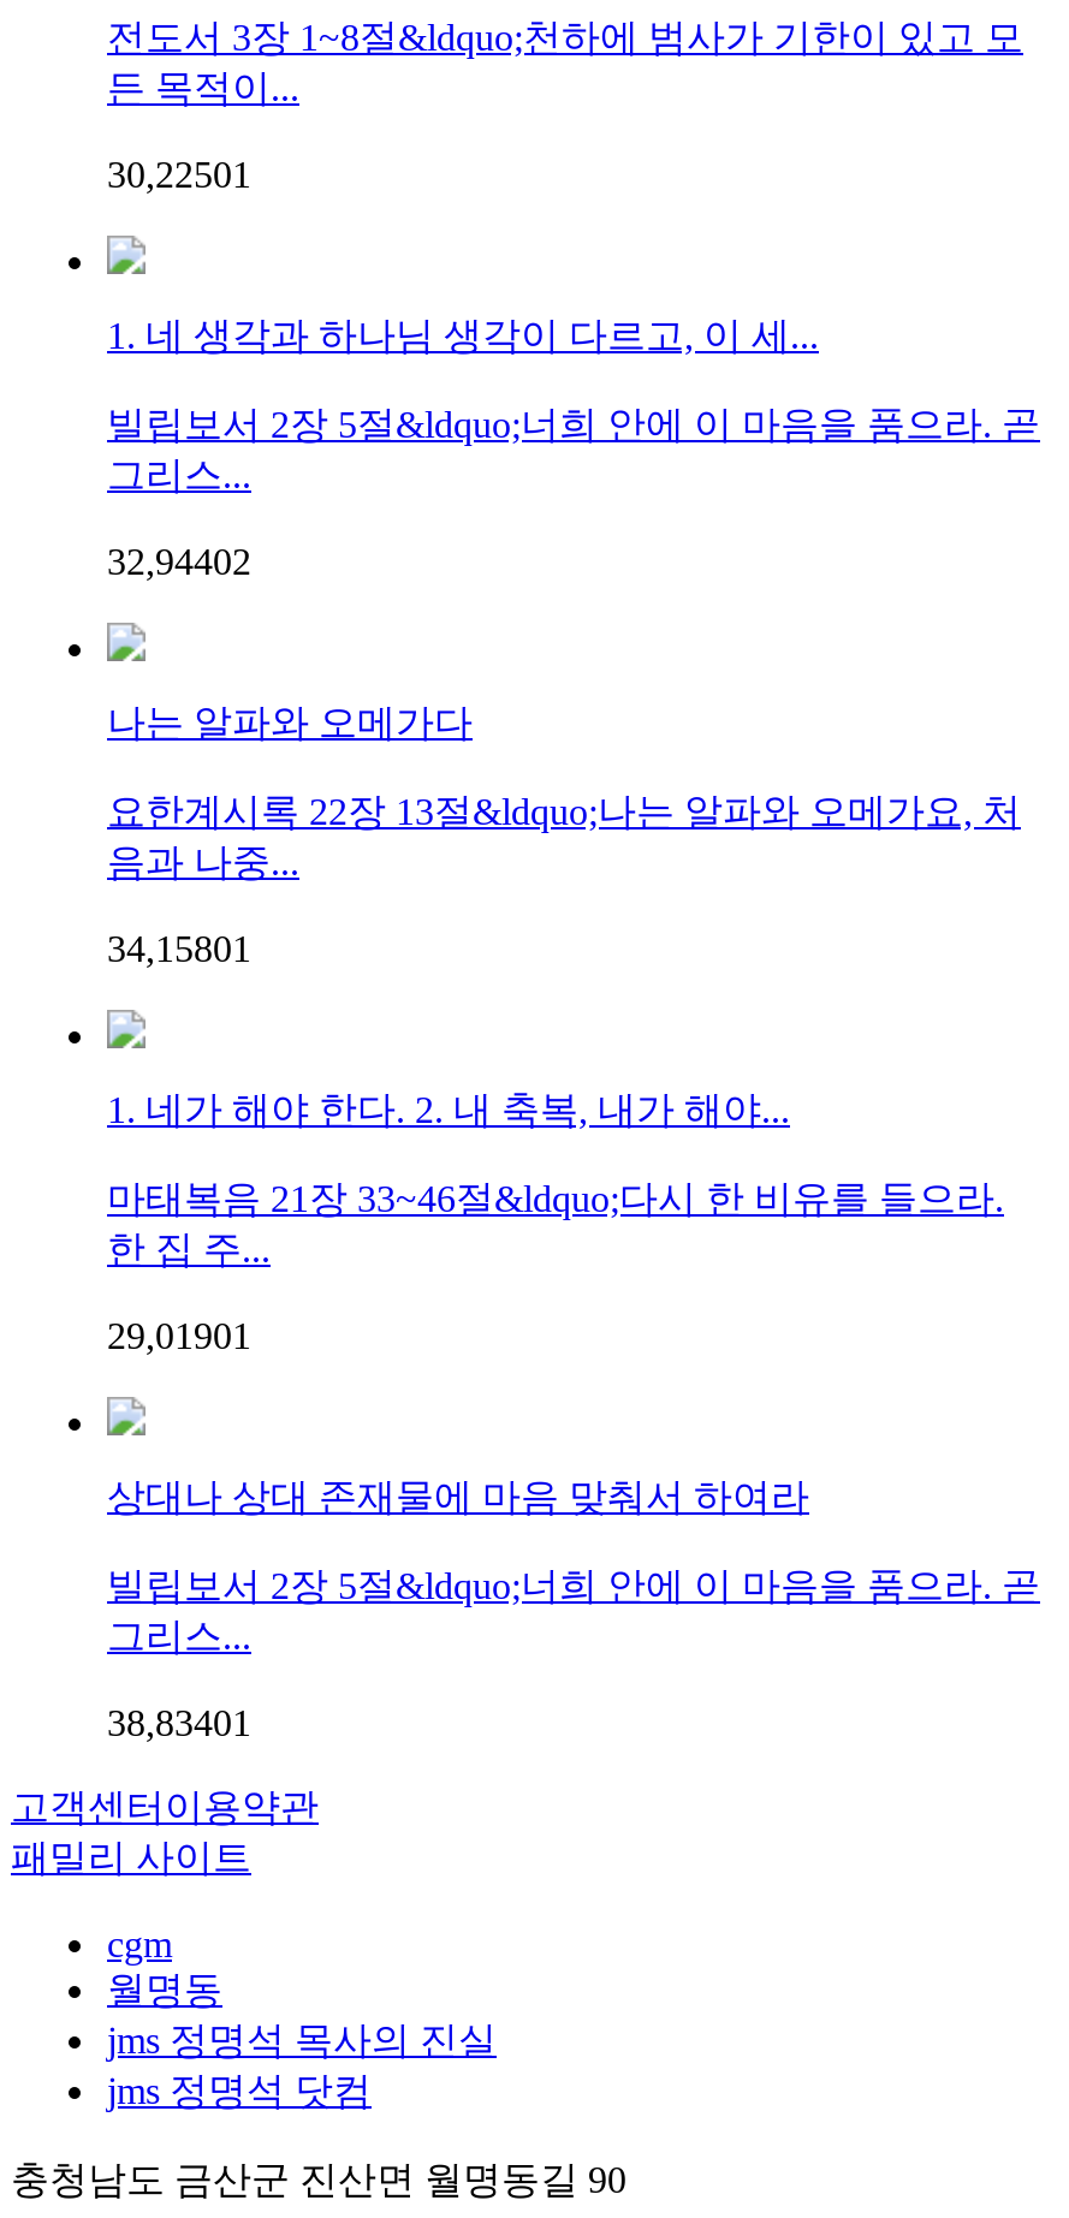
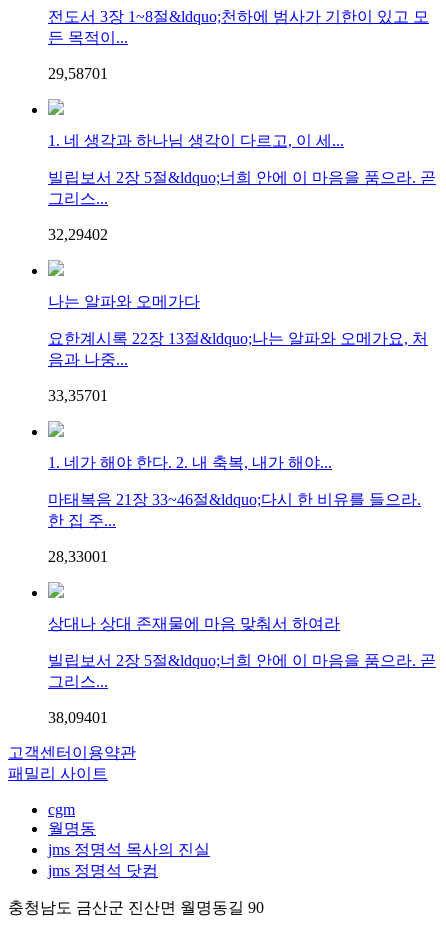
- 30,22501
+ 29,58701

- 32,94402
+ 32,29402

- 34,15801
+ 33,35701

- 29,01901
+ 28,33001

- 38,83401
+ 38,09401
